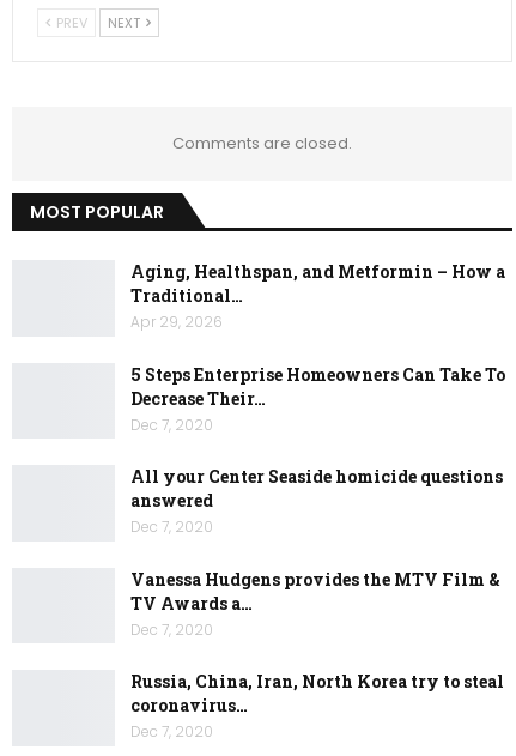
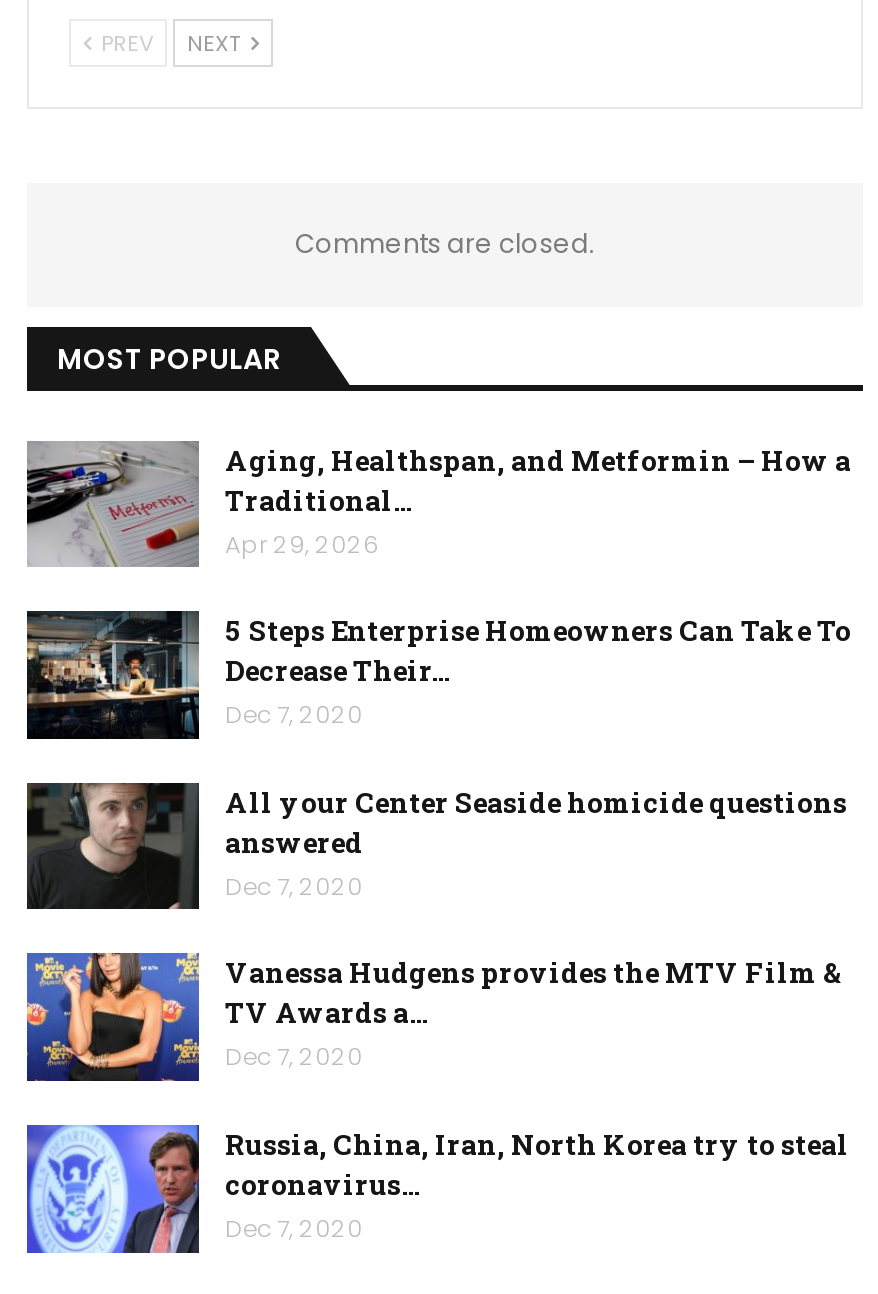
+ [image]

+ [image]

+ [image]

+ [image]

+ [image]
